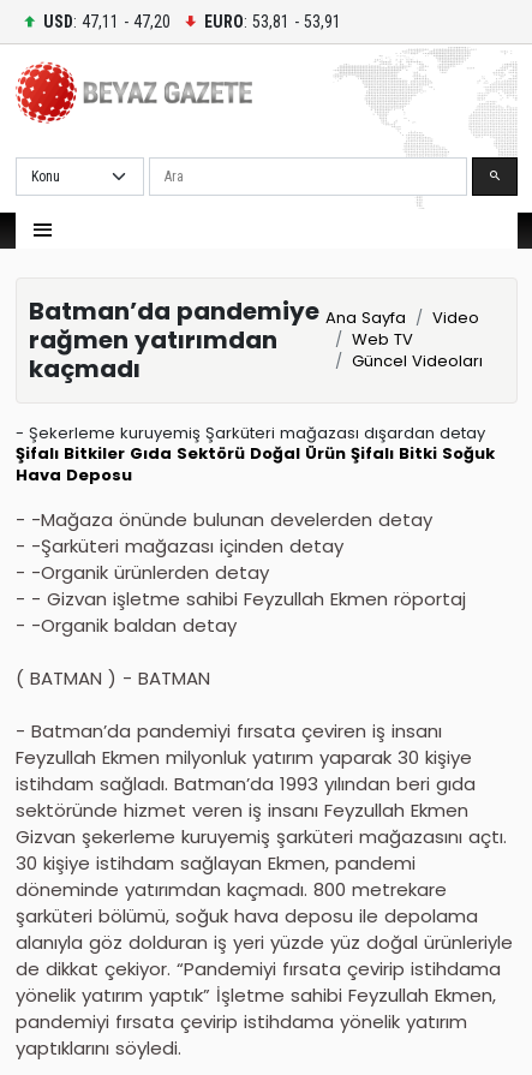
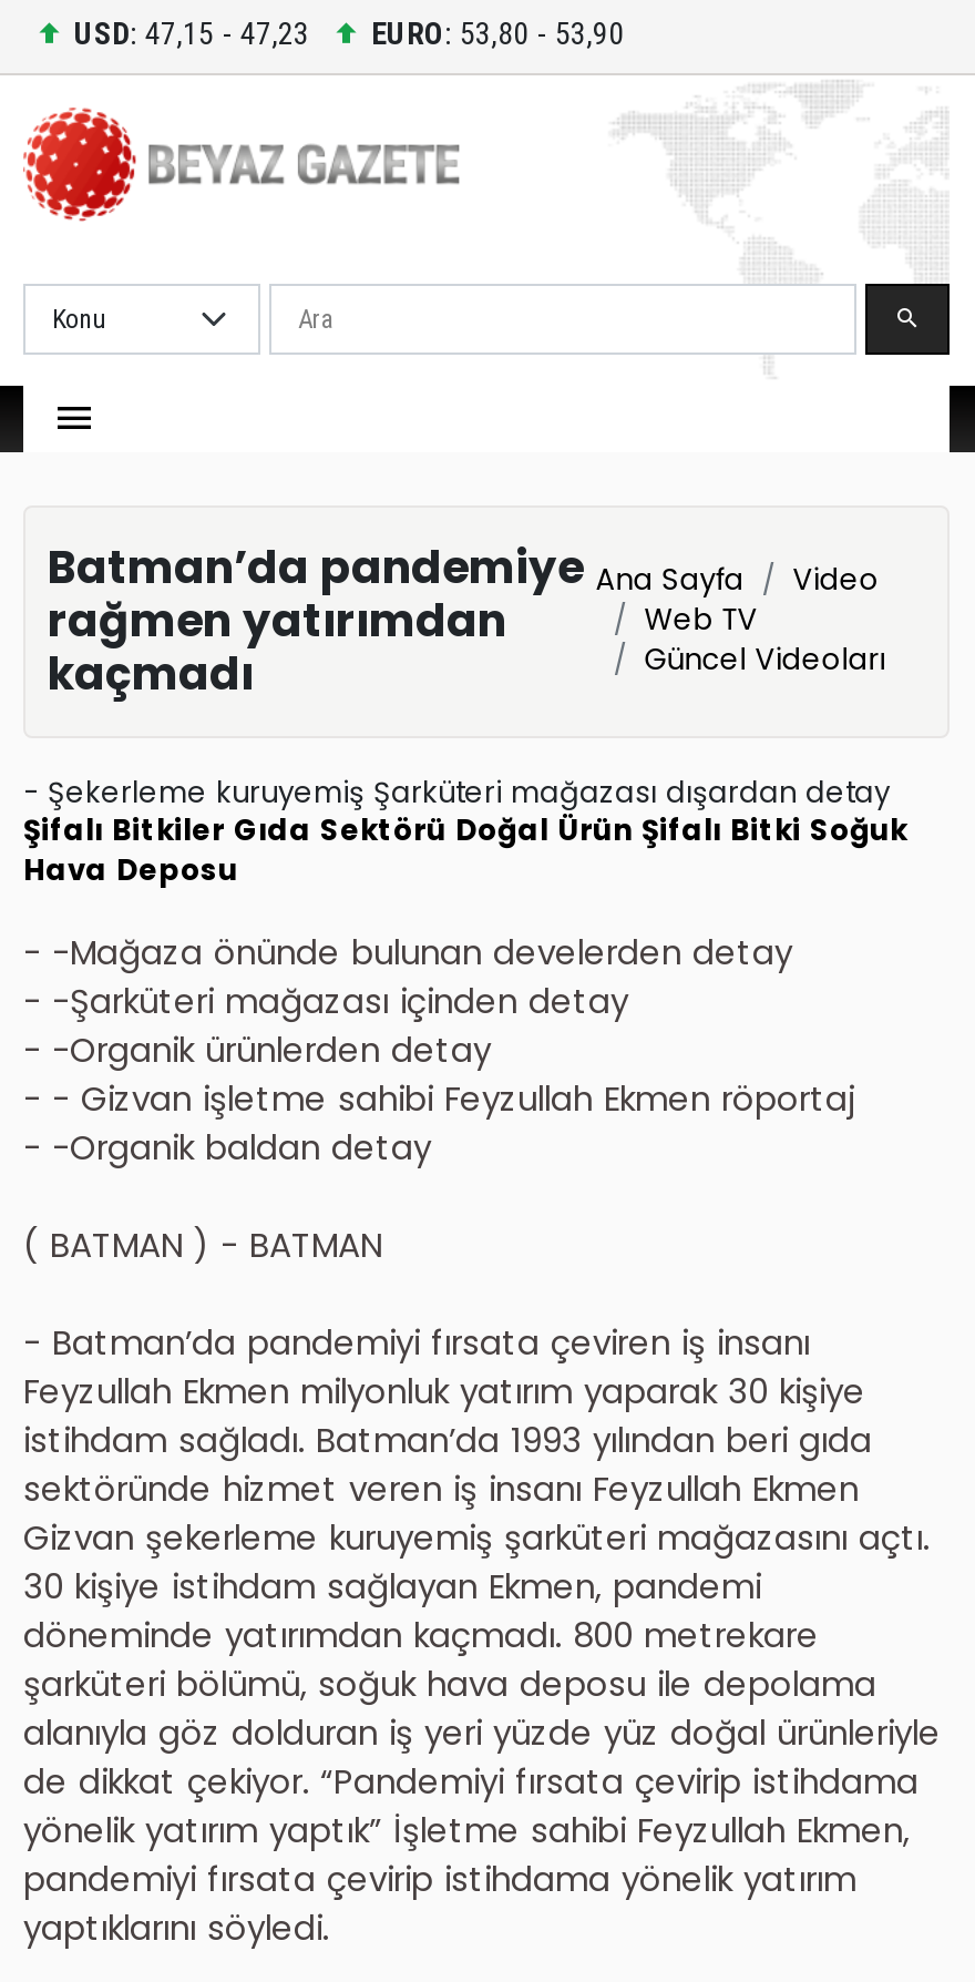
- USD: 47,11 - 47,20
+ USD: 47,15 - 47,23

- EURO: 53,81 - 53,91
+ EURO: 53,80 - 53,90
